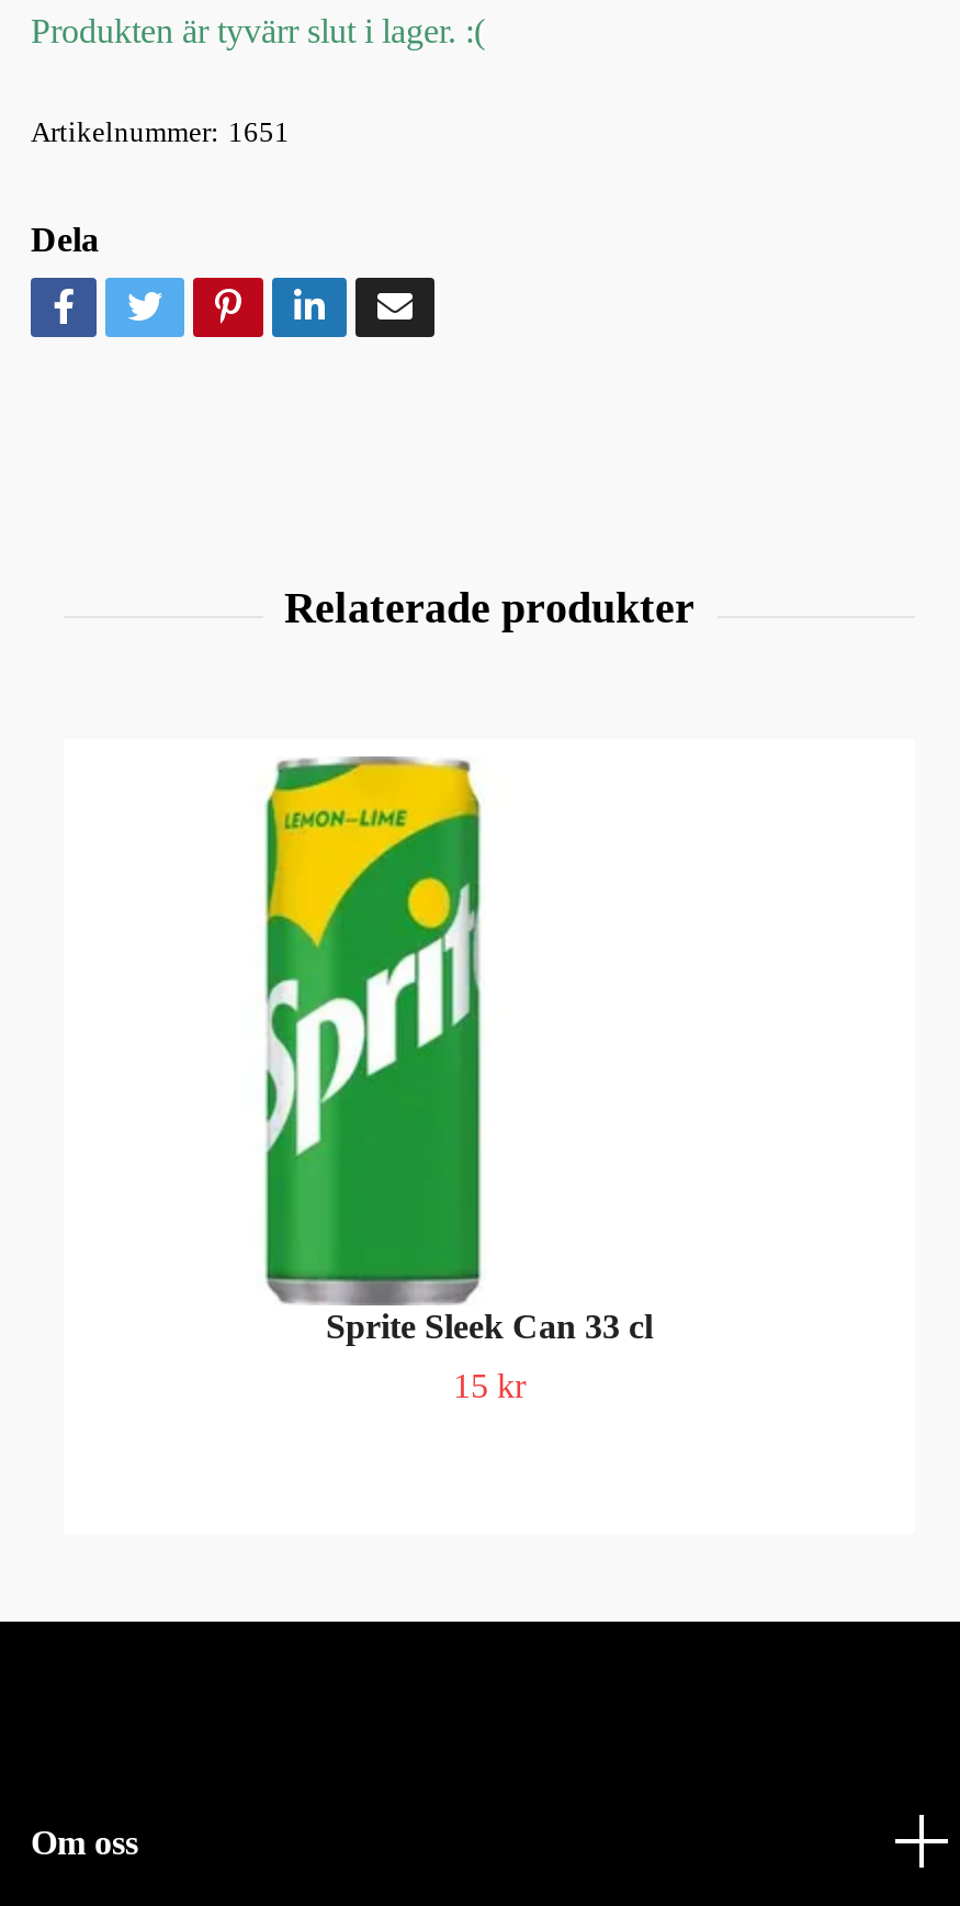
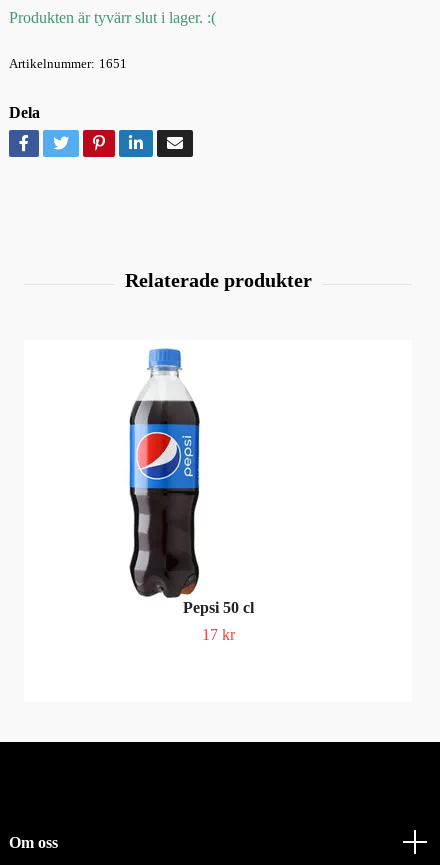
- [image]
- Sprite Sleek Can 33 cl
+ [image]
+ Pepsi 50 cl

- 15 kr
+ 17 kr
